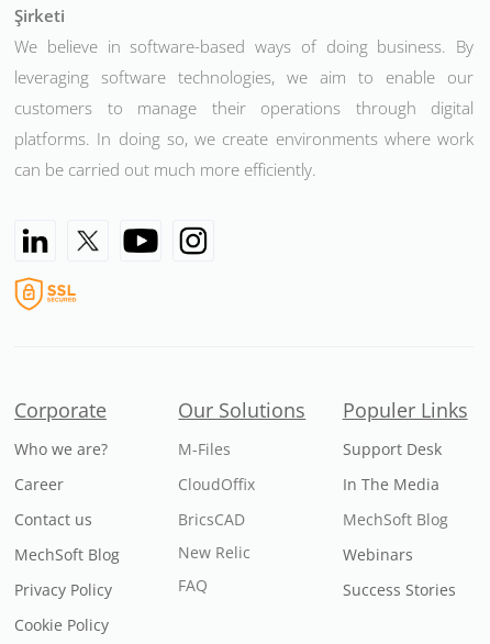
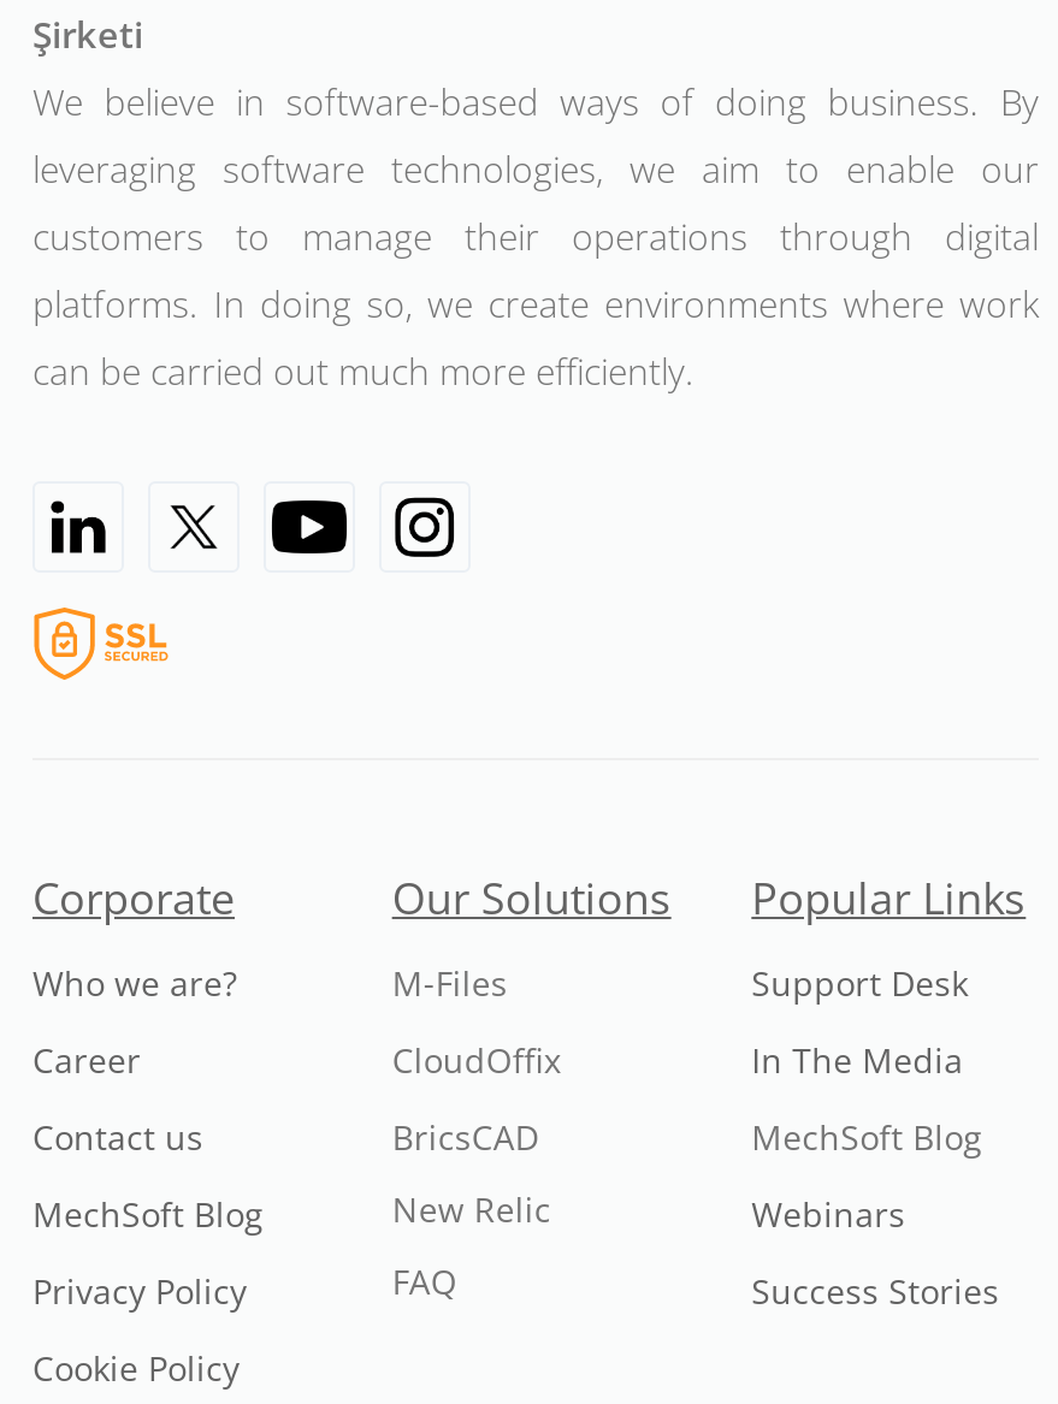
- Populer Links
+ Popular Links
